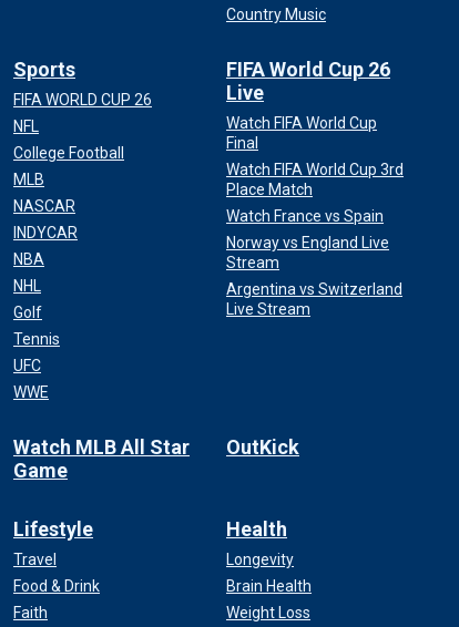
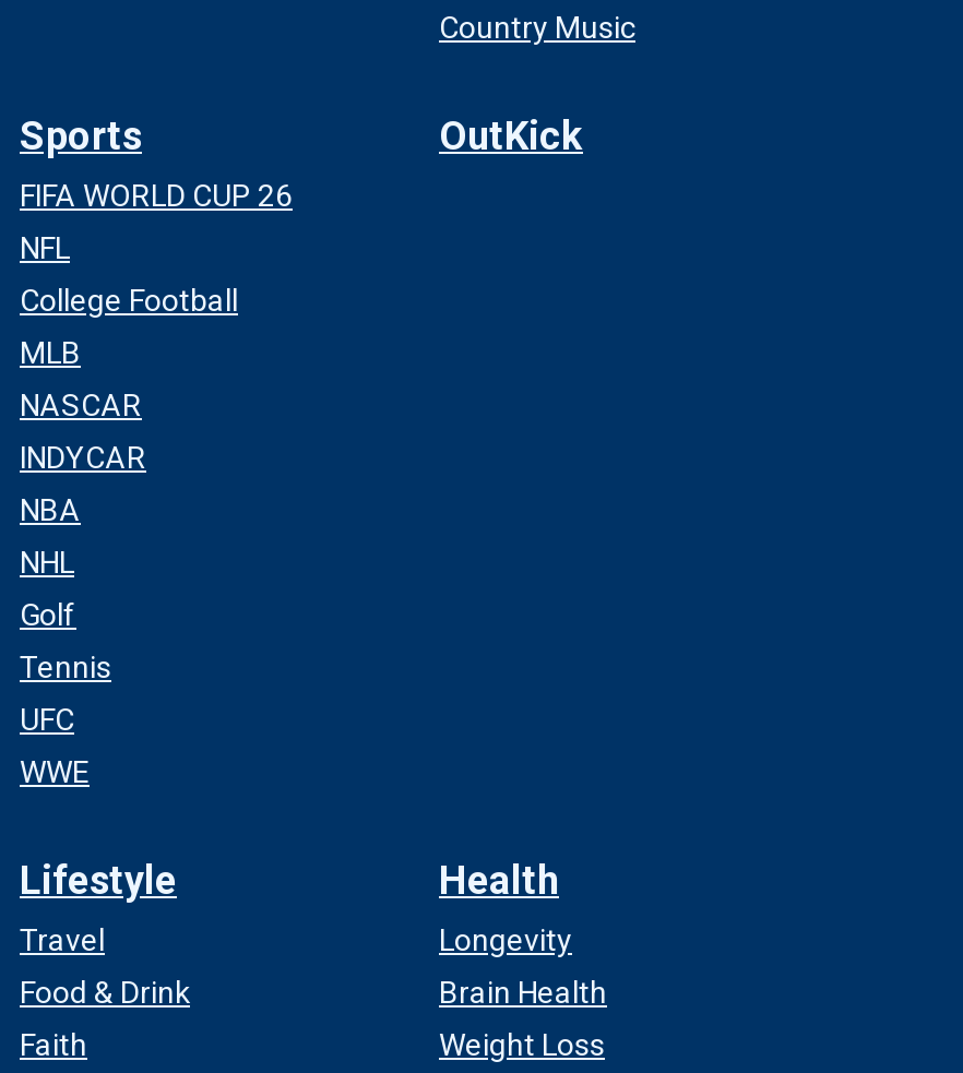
- FIFA World Cup 26
- Live
- Watch FIFA World Cup
- Final
- Watch FIFA World Cup 3rd
- Place Match
- Watch France vs Spain
- Norway vs England Live
- Stream
- Argentina vs Switzerland
- Live Stream

- Watch MLB All Star
- Game

moved up: OutKick
